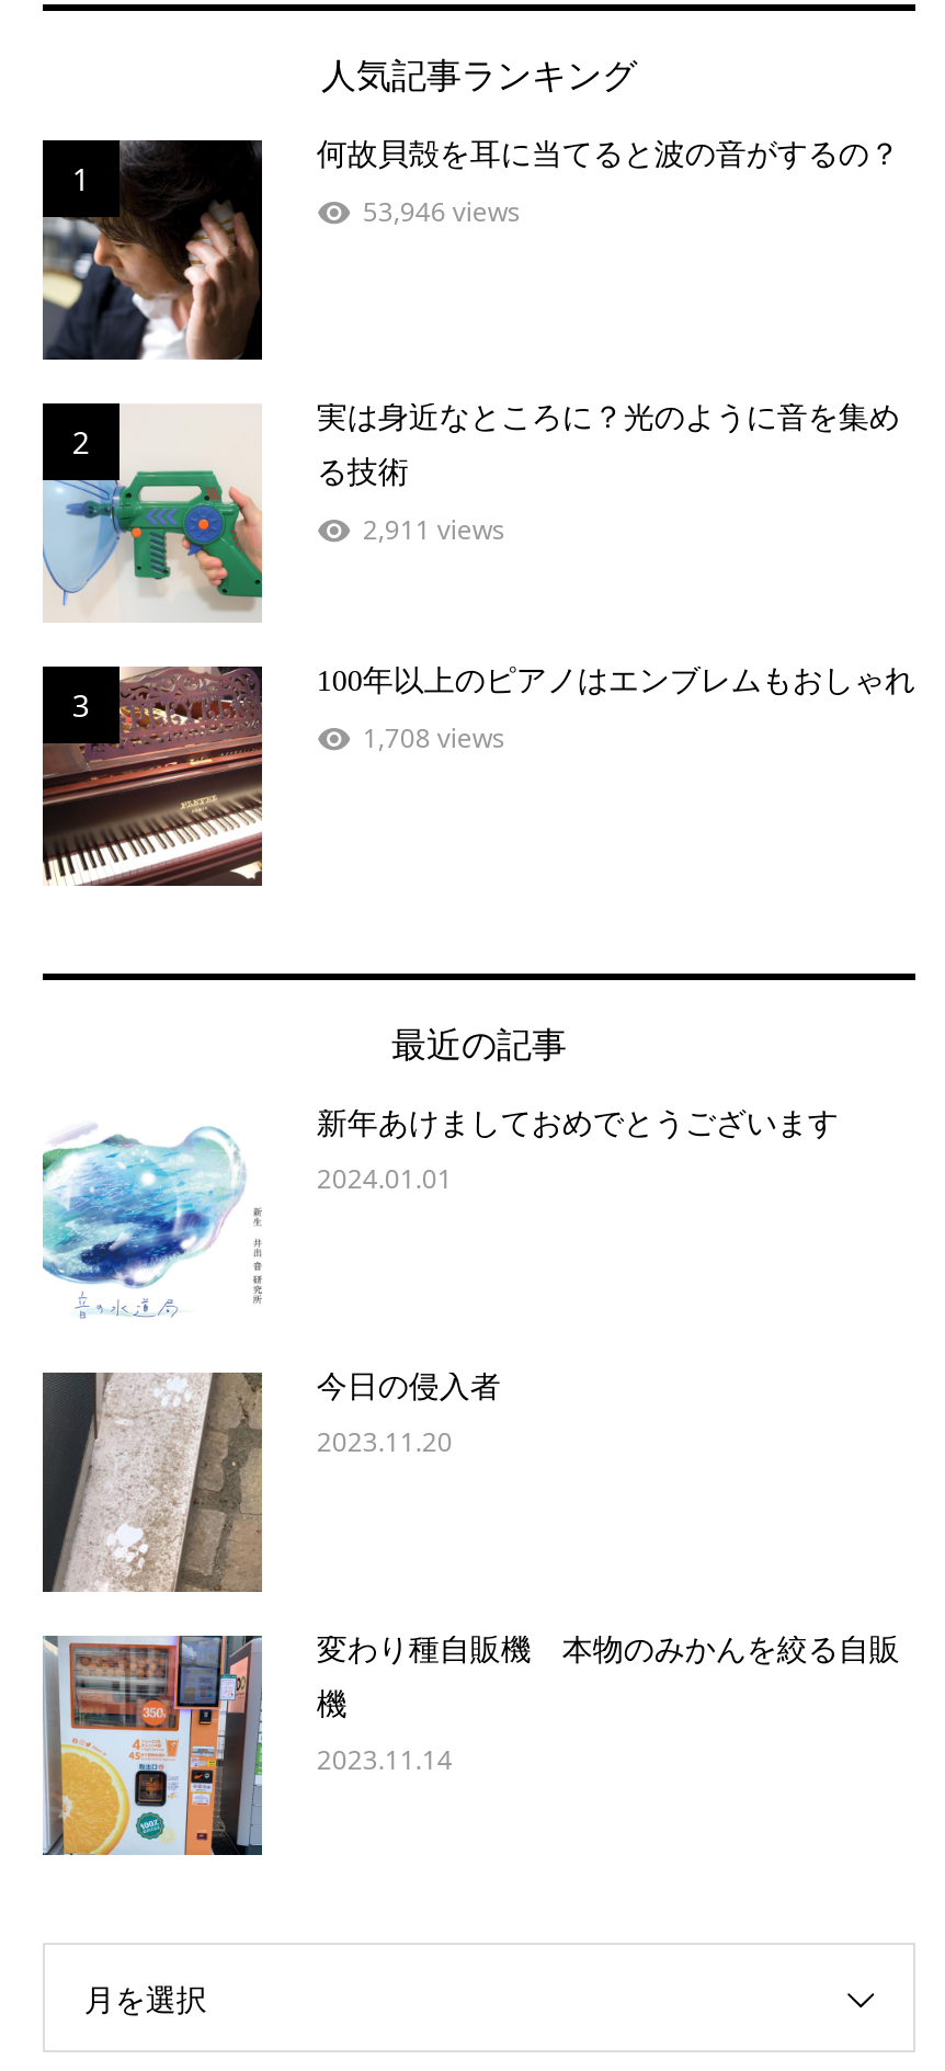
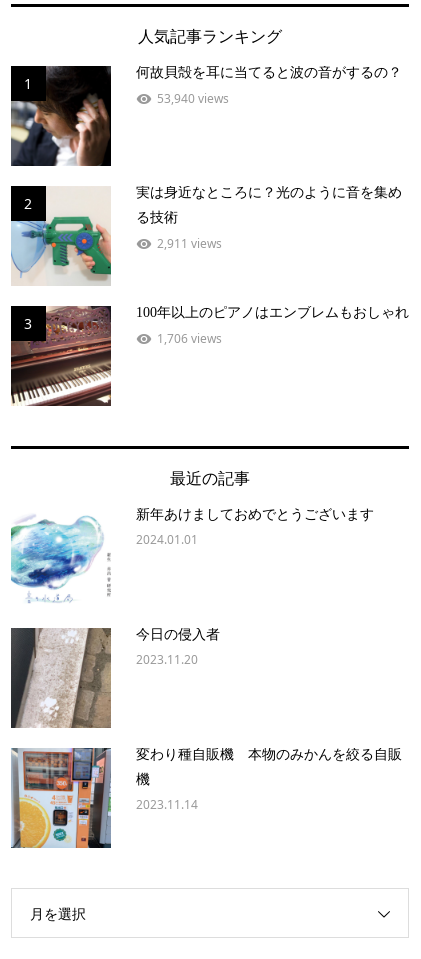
- 53,946 views
+ 53,940 views

- 1,708 views
+ 1,706 views
